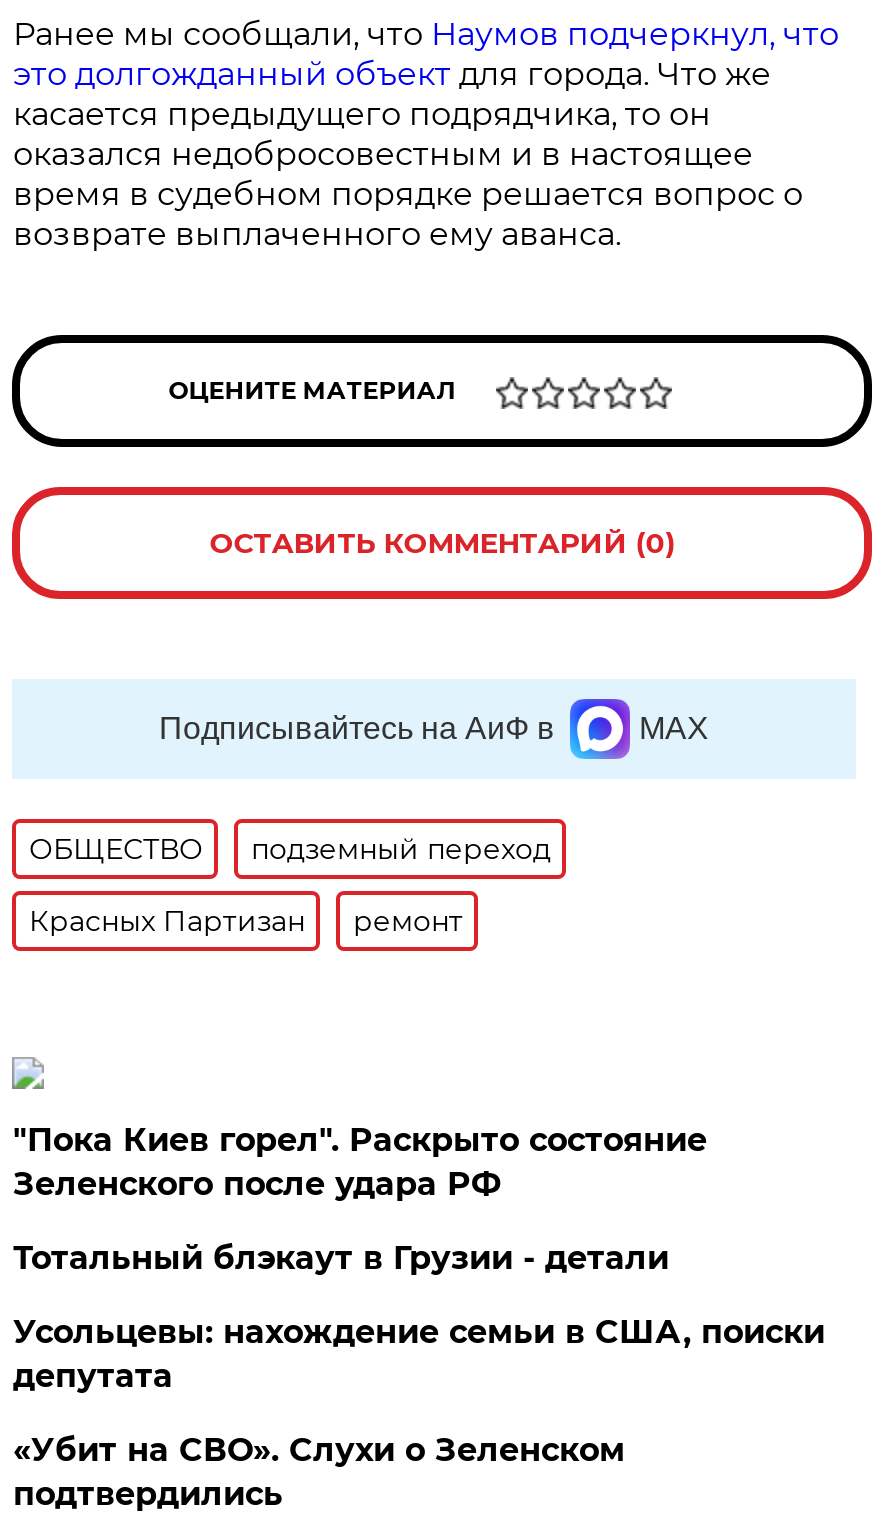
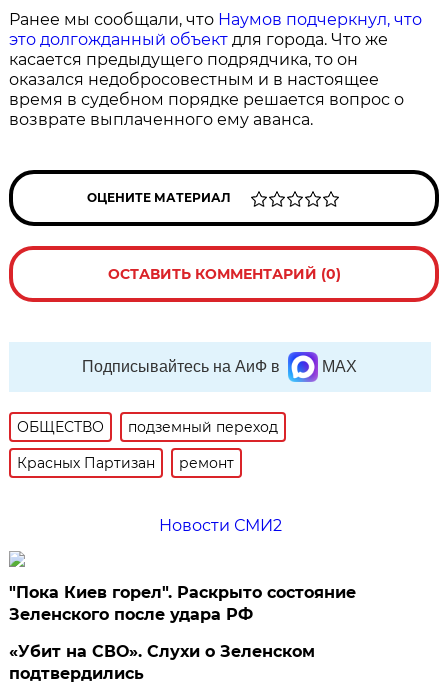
+ Новости СМИ2

moved down: "Пока Киев горел". Раскрыто состояние | Зеленского после удара РФ

- Тотальный блэкаут в Грузии - детали
- Усольцевы: нахождение семьи в США, поиски
- депутата
